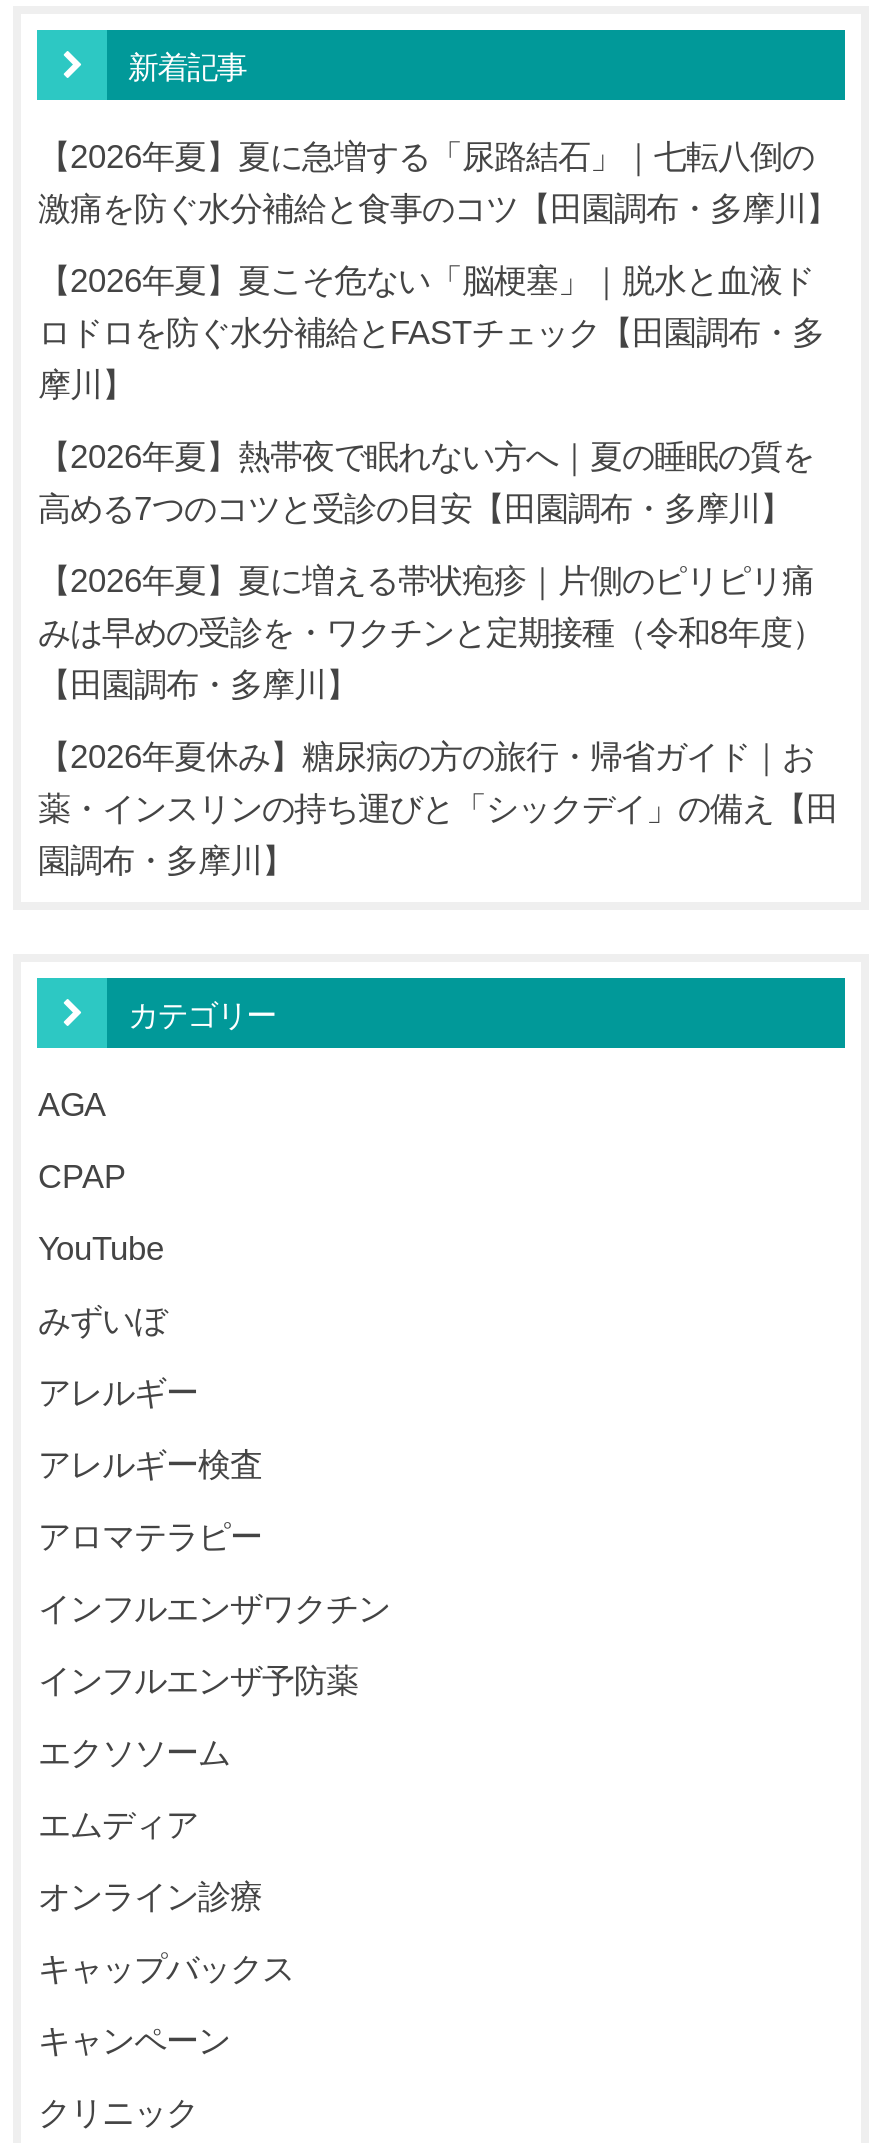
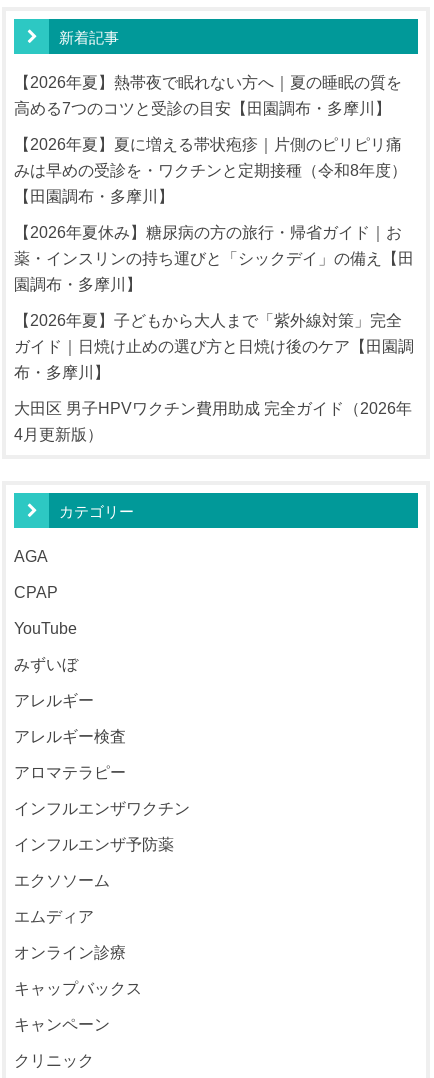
- 【2026年夏】夏に急増する「尿路結石」｜七転八倒の
- 激痛を防ぐ水分補給と食事のコツ【田園調布・多摩川】
- 【2026年夏】夏こそ危ない「脳梗塞」｜脱水と血液ド
- ロドロを防ぐ水分補給とFASTチェック【田園調布・多
- 摩川】

moved up: 【2026年夏】熱帯夜で眠れない方へ｜夏の睡眠の質を | 高める7つのコツと受診の目安【田園調布・多摩川】 | 【2026年夏】夏に増える帯状疱疹｜片側のピリピリ痛 | みは早めの受診を・ワクチンと定期接種（令和8年度） | 【田園調布・多摩川】 | 【2026年夏休み】糖尿病の方の旅行・帰省ガイド｜お | 薬・インスリンの持ち運びと「シックデイ」の備え【田 | 園調布・多摩川】

+ 【2026年夏】子どもから大人まで「紫外線対策」完全
+ ガイド｜日焼け止めの選び方と日焼け後のケア【田園調
+ 布・多摩川】
+ 大田区 男子HPVワクチン費用助成 完全ガイド（2026年
+ 4月更新版）
